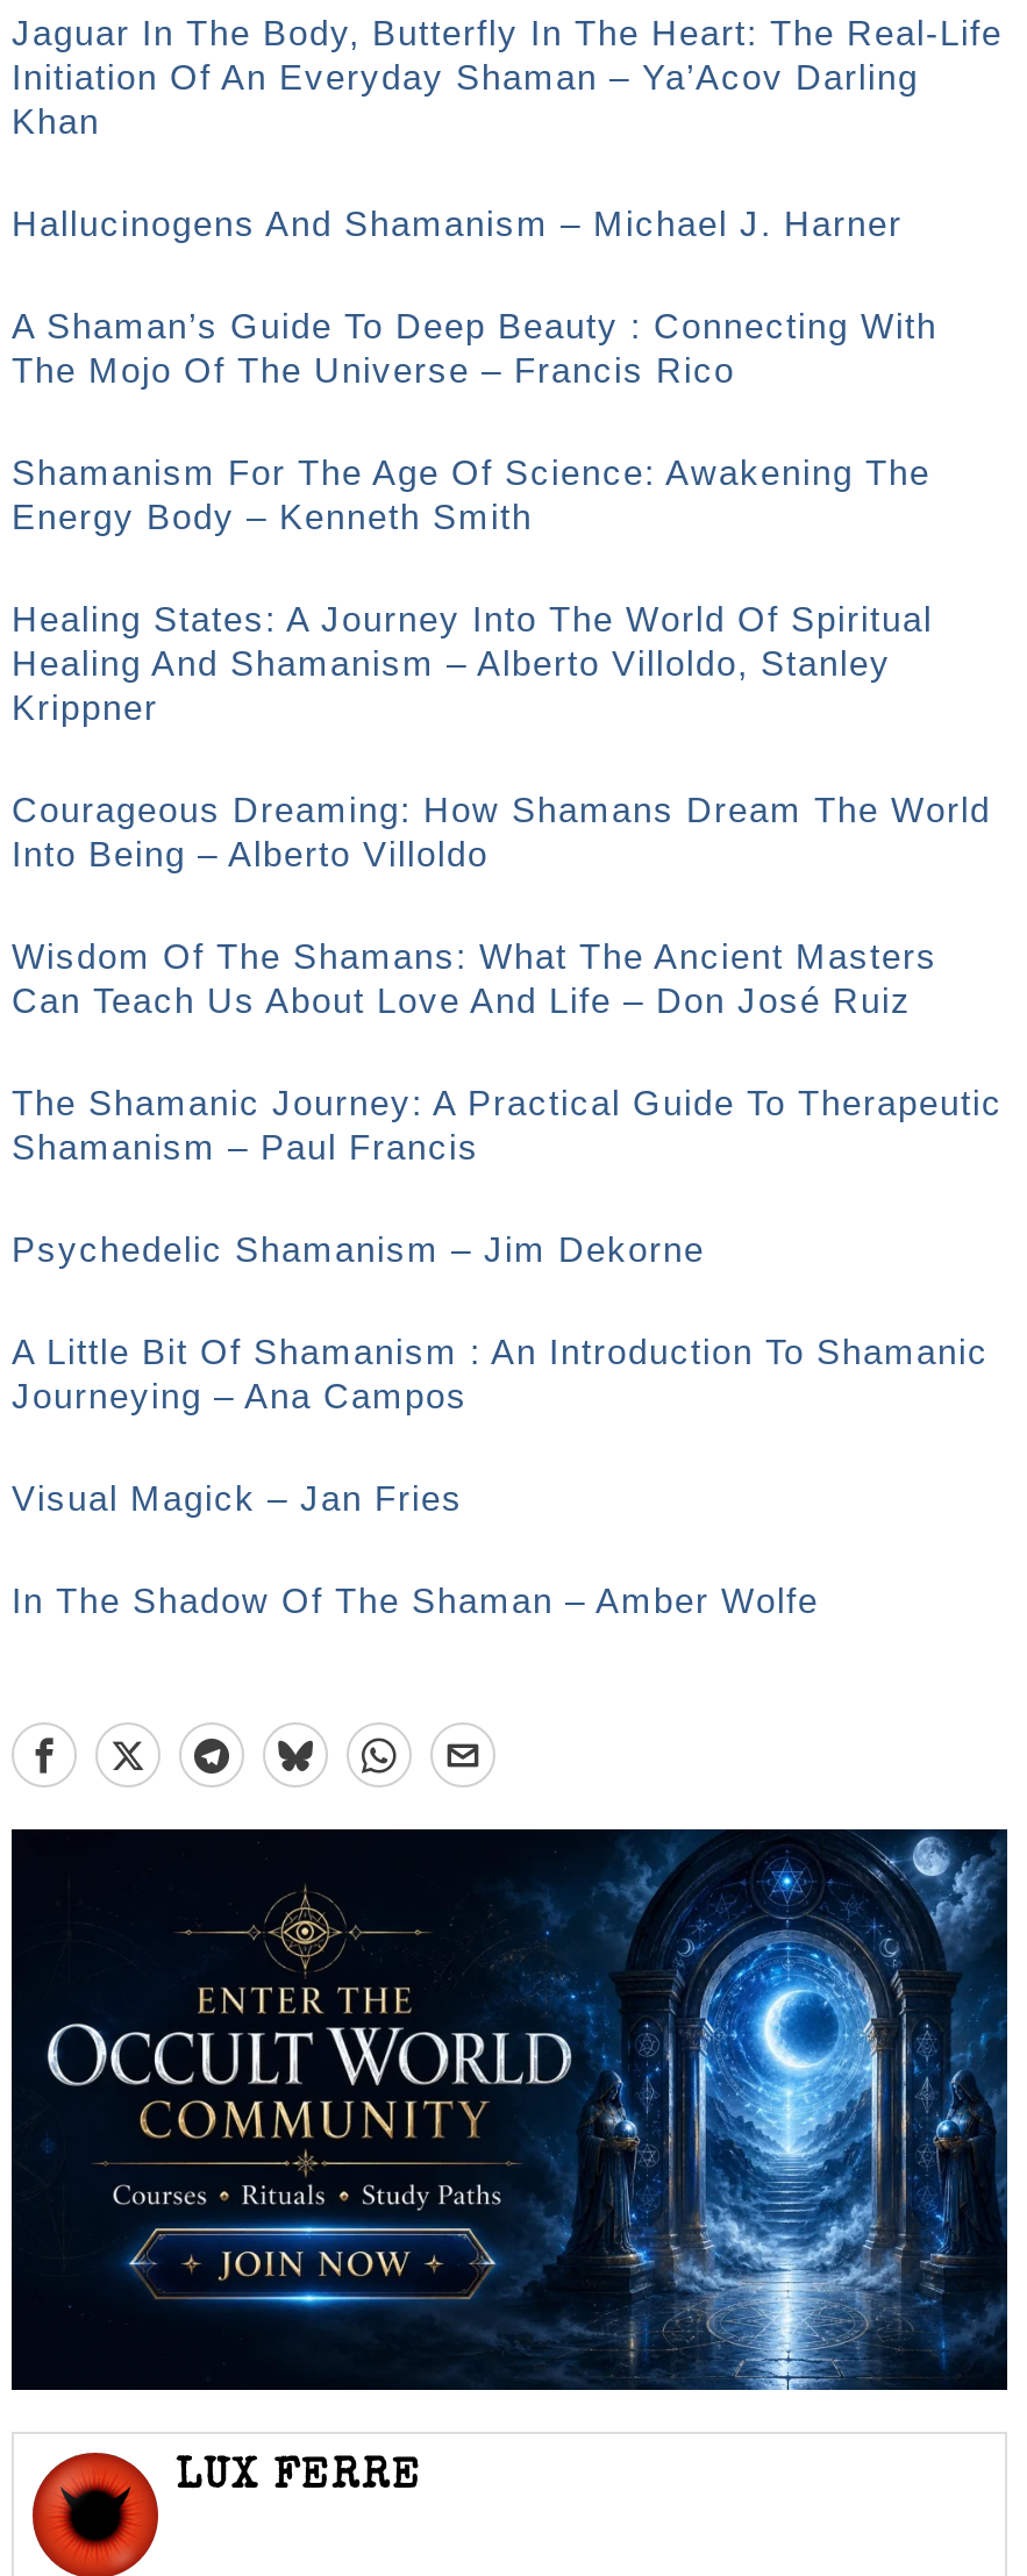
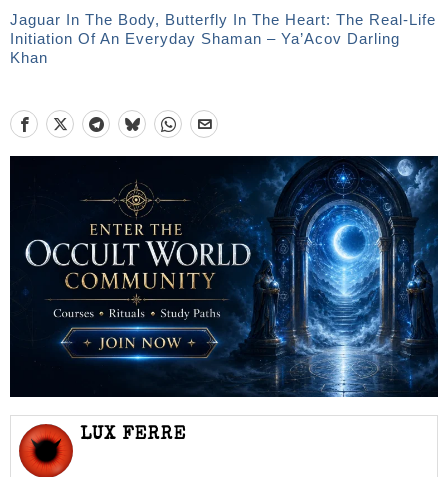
- Hallucinogens And Shamanism – Michael J. Harner
- A Shaman’s Guide To Deep Beauty : Connecting With
- The Mojo Of The Universe – Francis Rico
- Shamanism For The Age Of Science: Awakening The
- Energy Body – Kenneth Smith
- Healing States: A Journey Into The World Of Spiritual
- Healing And Shamanism – Alberto Villoldo, Stanley
- Krippner
- Courageous Dreaming: How Shamans Dream The World
- Into Being – Alberto Villoldo
- Wisdom Of The Shamans: What The Ancient Masters
- Can Teach Us About Love And Life – Don José Ruiz
- The Shamanic Journey: A Practical Guide To Therapeutic
- Shamanism – Paul Francis
- Psychedelic Shamanism – Jim Dekorne
- A Little Bit Of Shamanism : An Introduction To Shamanic
- Journeying – Ana Campos
- Visual Magick – Jan Fries
- In The Shadow Of The Shaman – Amber Wolfe
